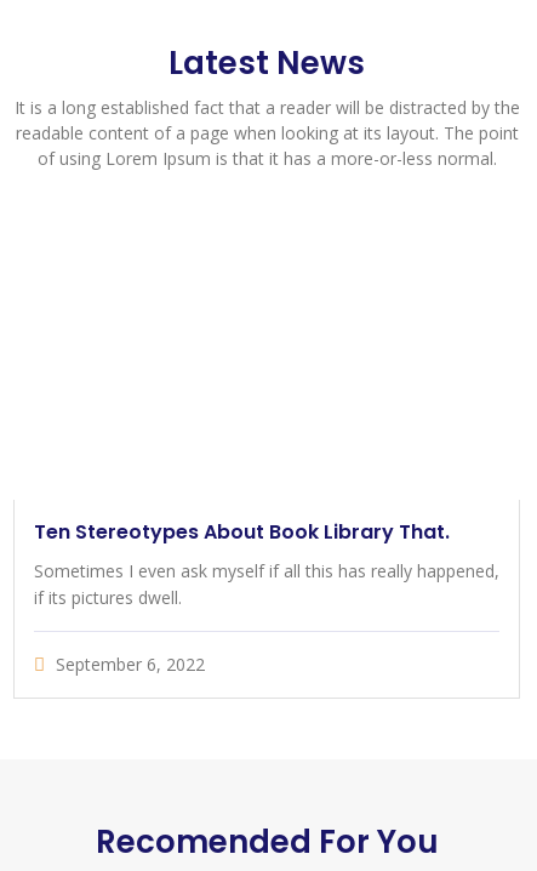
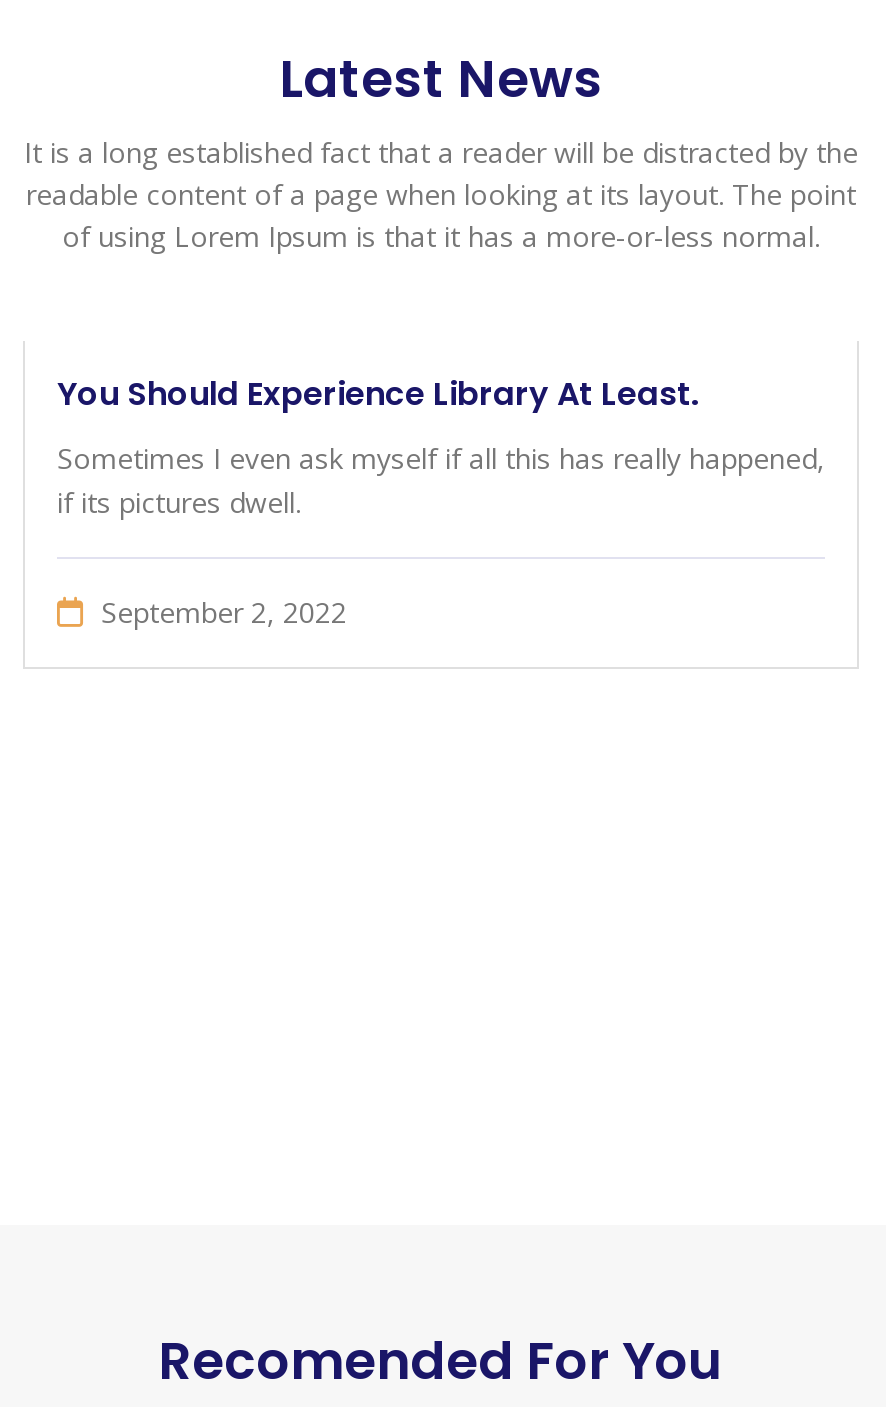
- Ten Stereotypes About Book Library That.
+ You Should Experience Library At Least.

moved up: Sometimes I even ask myself if all this has really happened, | if its pictures dwell.

- September 6, 2022
+ September 2, 2022
